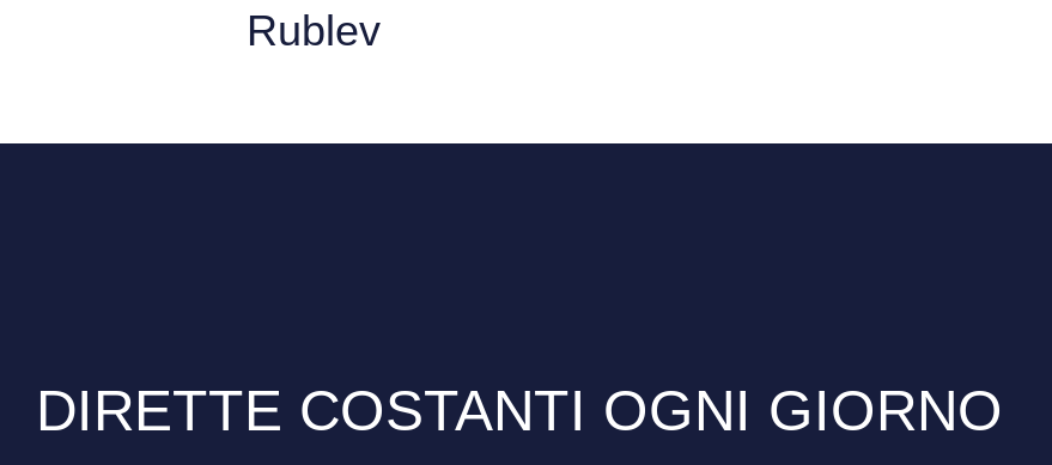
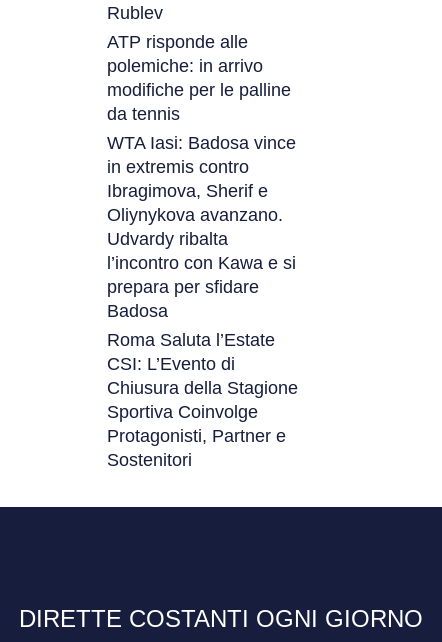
+ ATP risponde alle
+ polemiche: in arrivo
+ modifiche per le palline
+ da tennis
+ WTA Iasi: Badosa vince
+ in extremis contro
+ Ibragimova, Sherif e
+ Oliynykova avanzano.
+ Udvardy ribalta
+ l’incontro con Kawa e si
+ prepara per sfidare
+ Badosa
+ Roma Saluta l’Estate
+ CSI: L’Evento di
+ Chiusura della Stagione
+ Sportiva Coinvolge
+ Protagonisti, Partner e
+ Sostenitori
